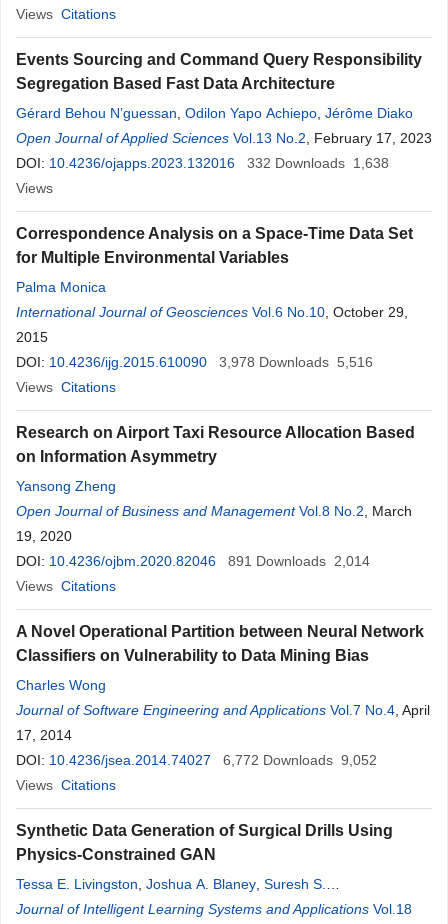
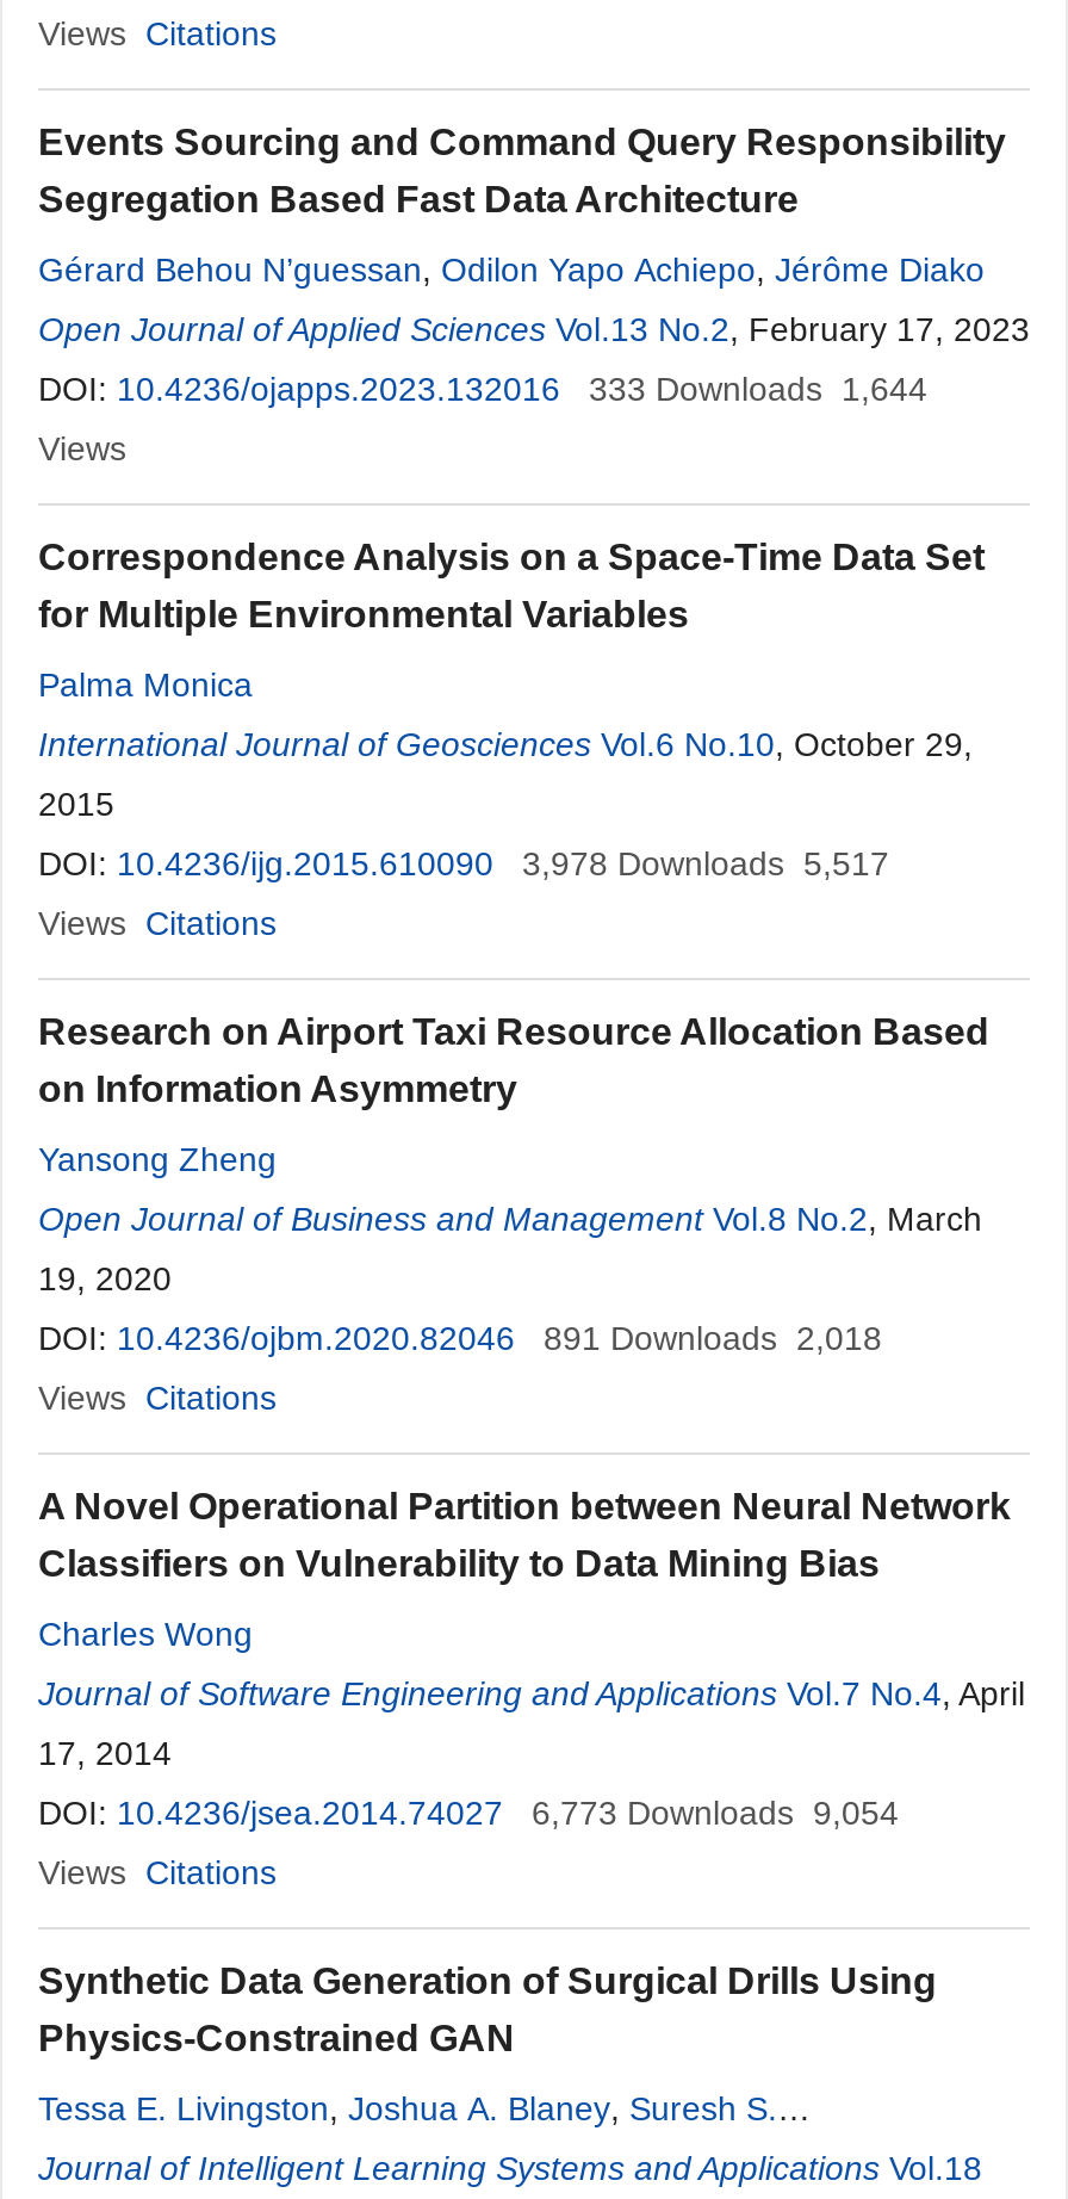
- DOI: 10.4236/ojapps.2023.132016 332 Downloads 1,638
+ DOI: 10.4236/ojapps.2023.132016 333 Downloads 1,644

- DOI: 10.4236/ijg.2015.610090 3,978 Downloads 5,516
+ DOI: 10.4236/ijg.2015.610090 3,978 Downloads 5,517

- DOI: 10.4236/ojbm.2020.82046 891 Downloads 2,014
+ DOI: 10.4236/ojbm.2020.82046 891 Downloads 2,018

- DOI: 10.4236/jsea.2014.74027 6,772 Downloads 9,052
+ DOI: 10.4236/jsea.2014.74027 6,773 Downloads 9,054
